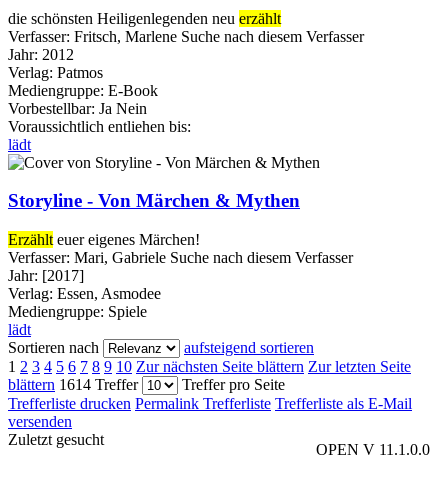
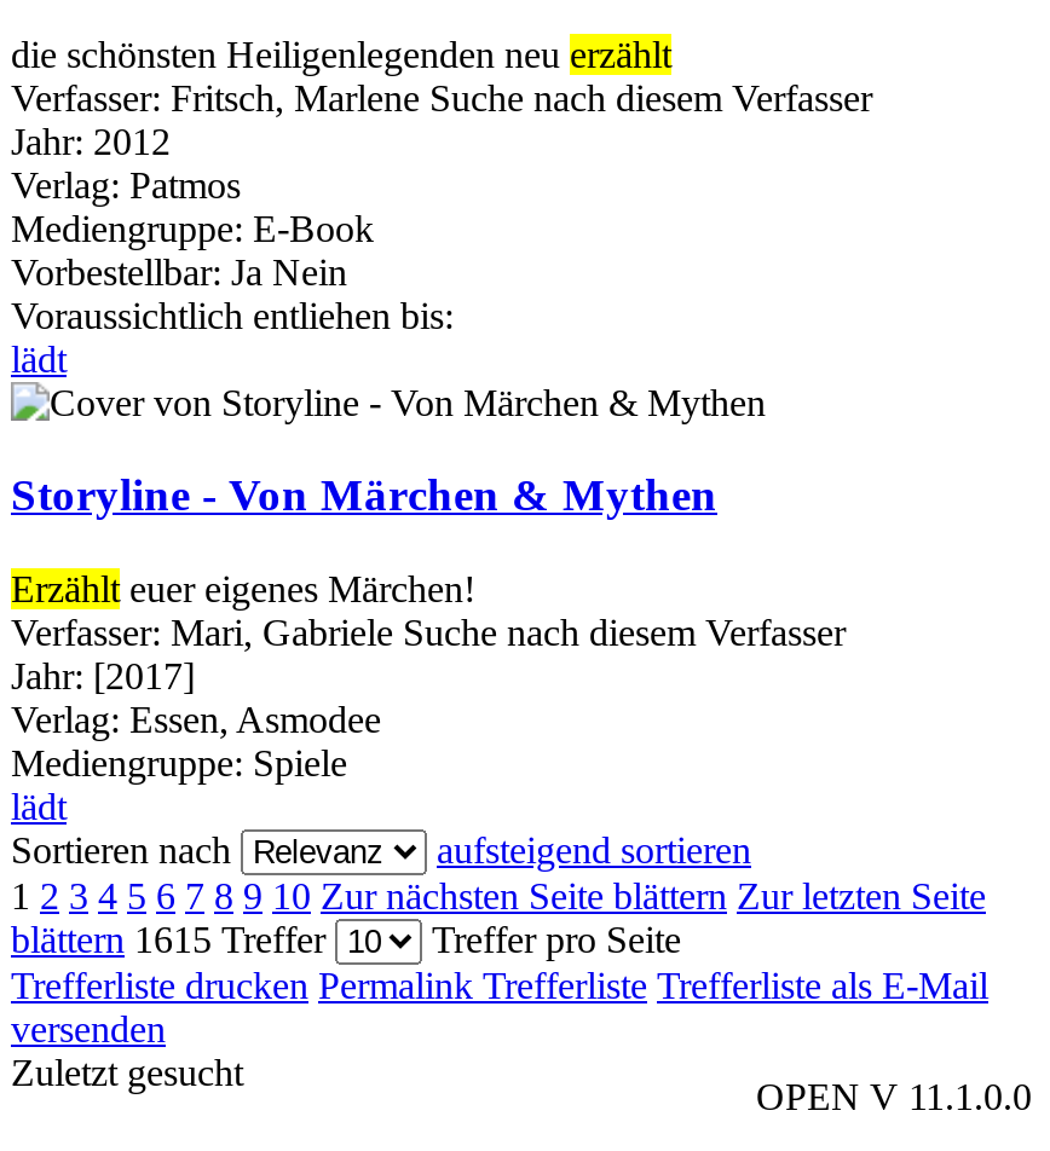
- blättern 1614 Treffer
+ blättern 1615 Treffer
